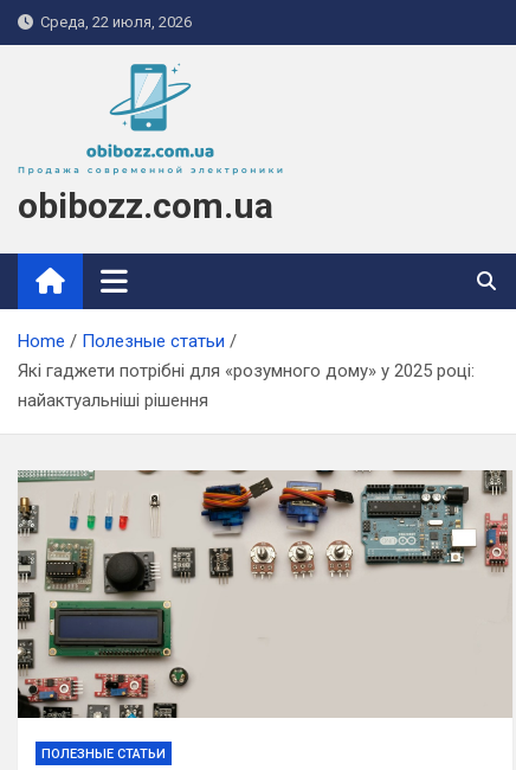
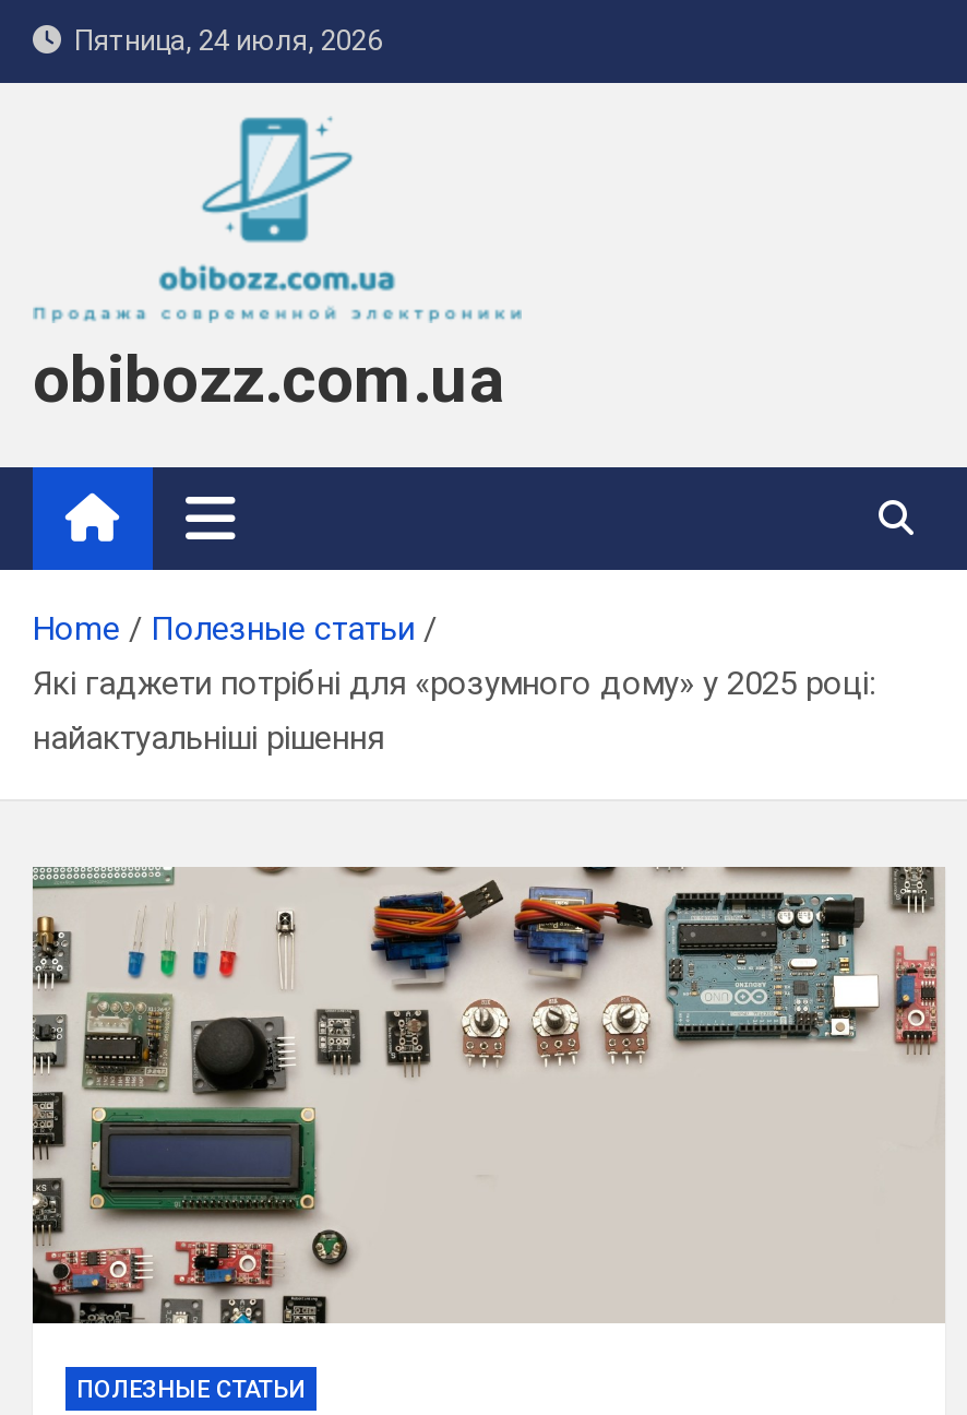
- Среда, 22 июля, 2026
+ Пятница, 24 июля, 2026
